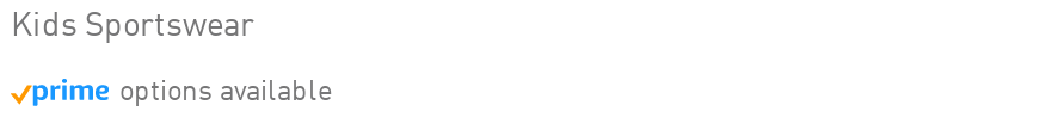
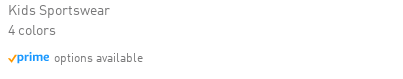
+ 4 colors
